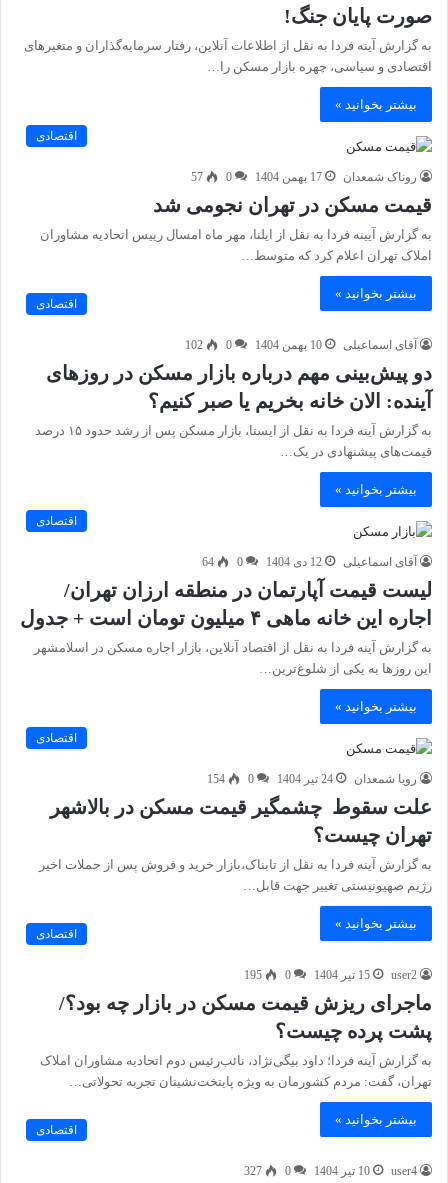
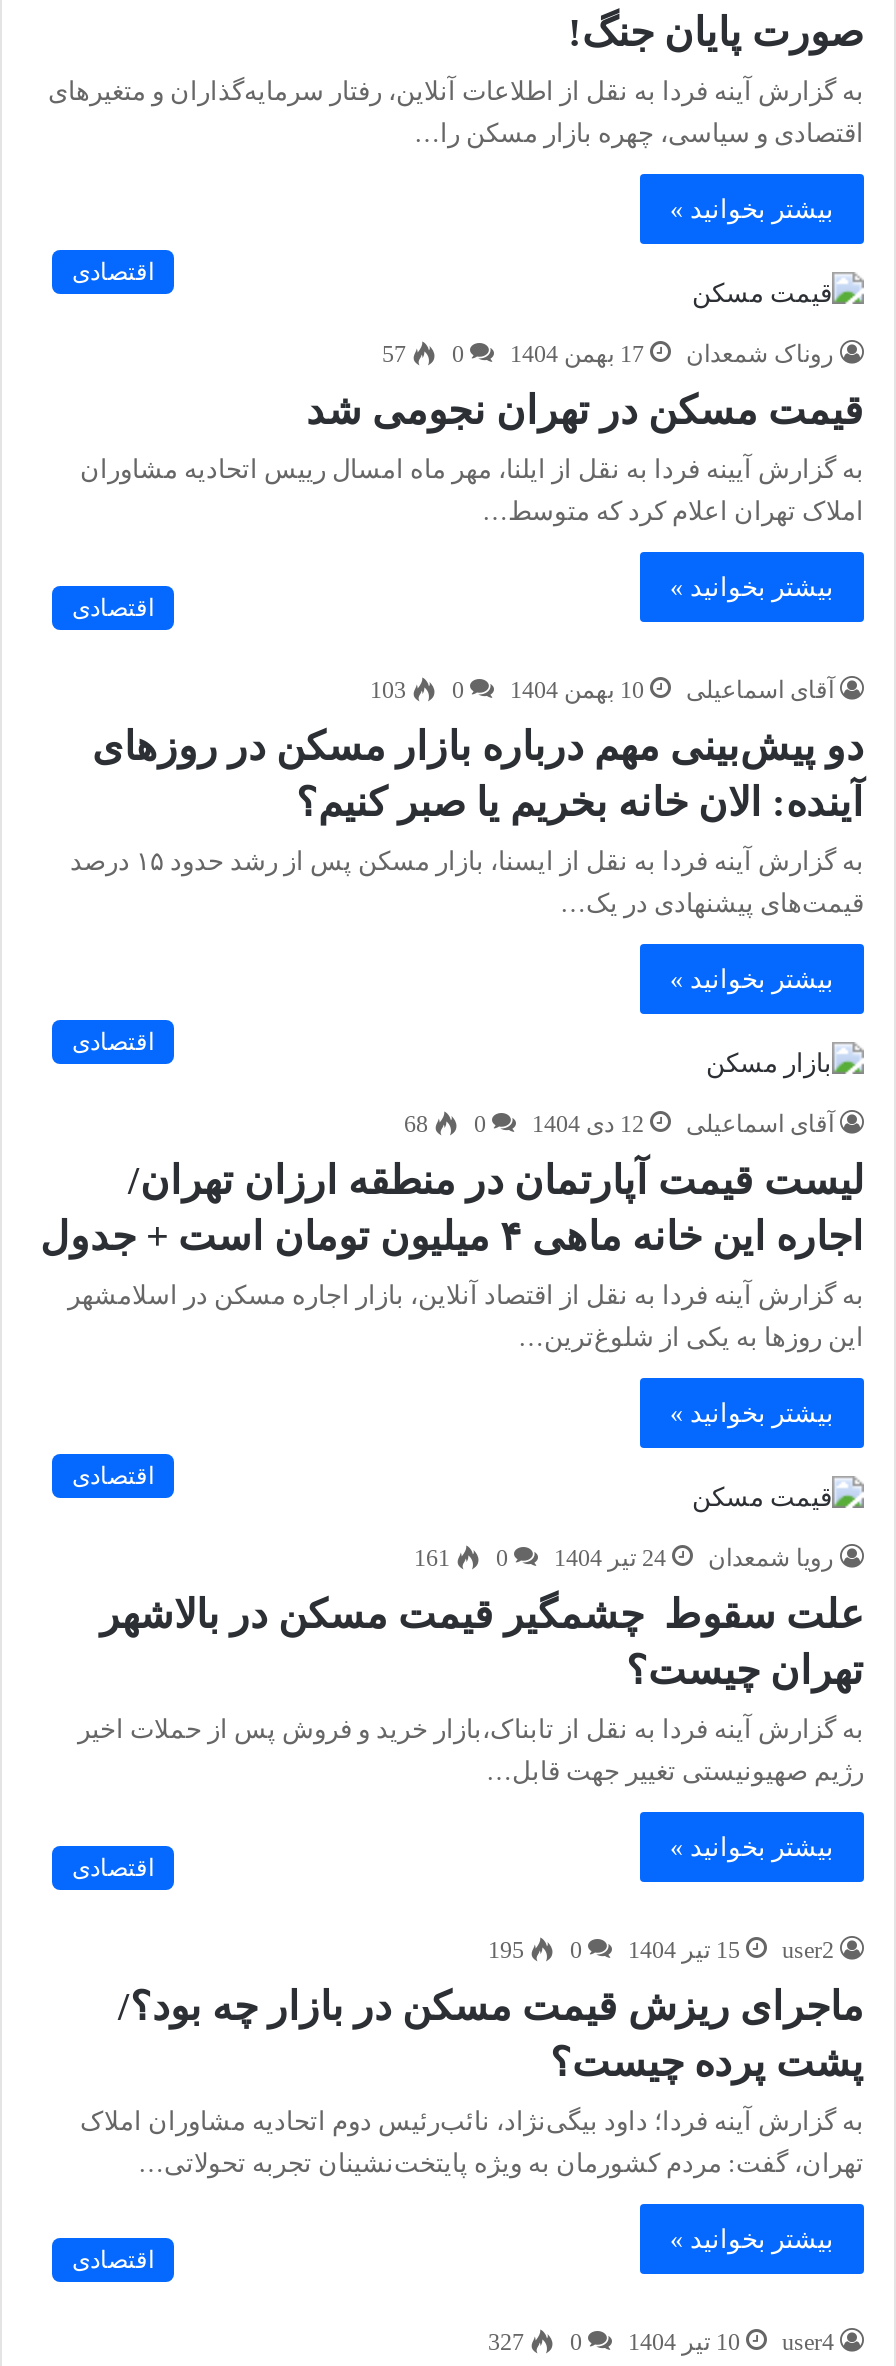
- 102 0
+ 103 0

- 64 0
+ 68 0

- 154 0
+ 161 0
